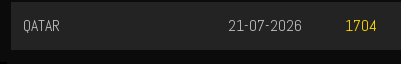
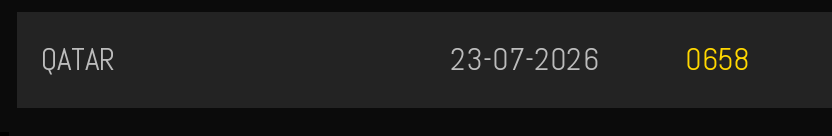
- 21-07-2026
+ 23-07-2026

- 1704
+ 0658
